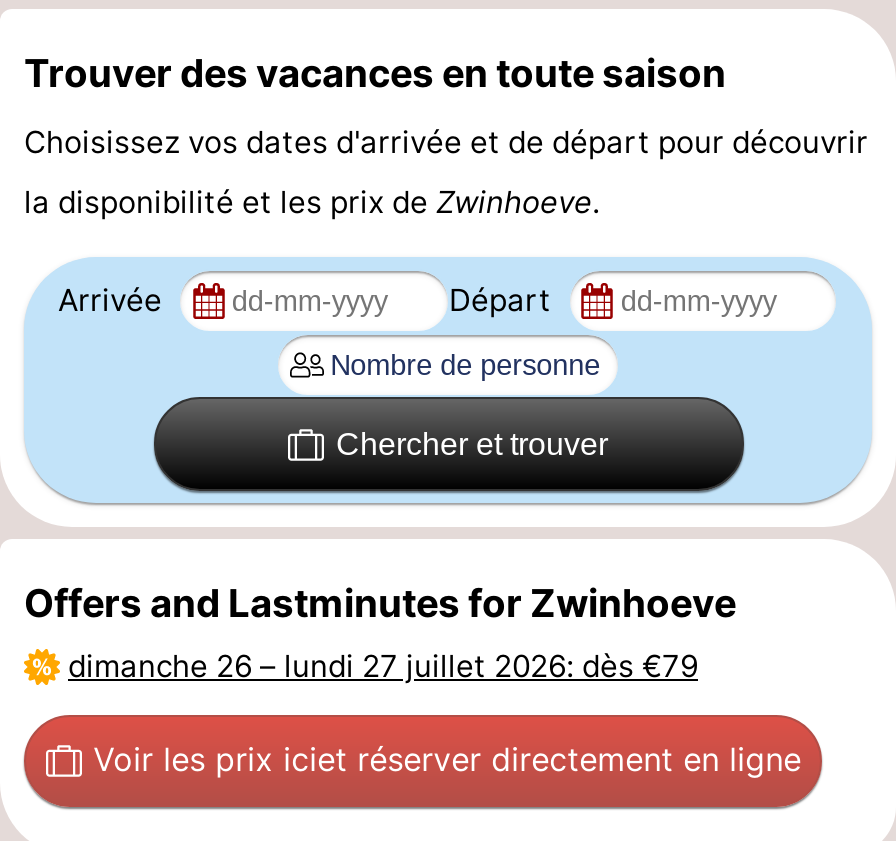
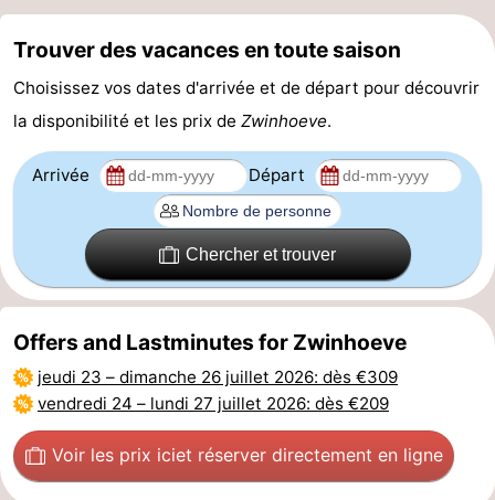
- dimanche 26 – lundi 27 juillet 2026: dès €79
+ jeudi 23 – dimanche 26 juillet 2026: dès €309
+ vendredi 24 – lundi 27 juillet 2026: dès €209
